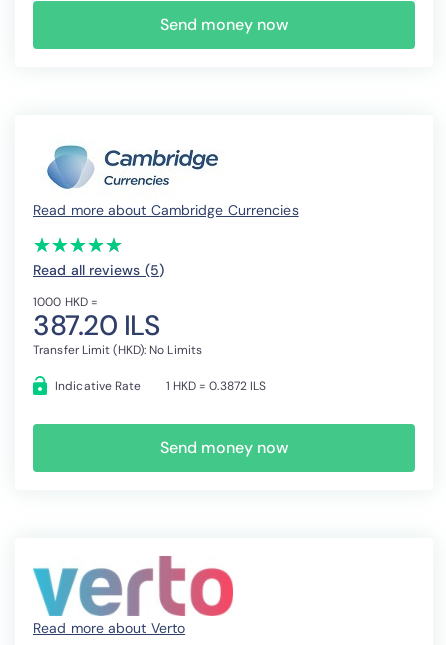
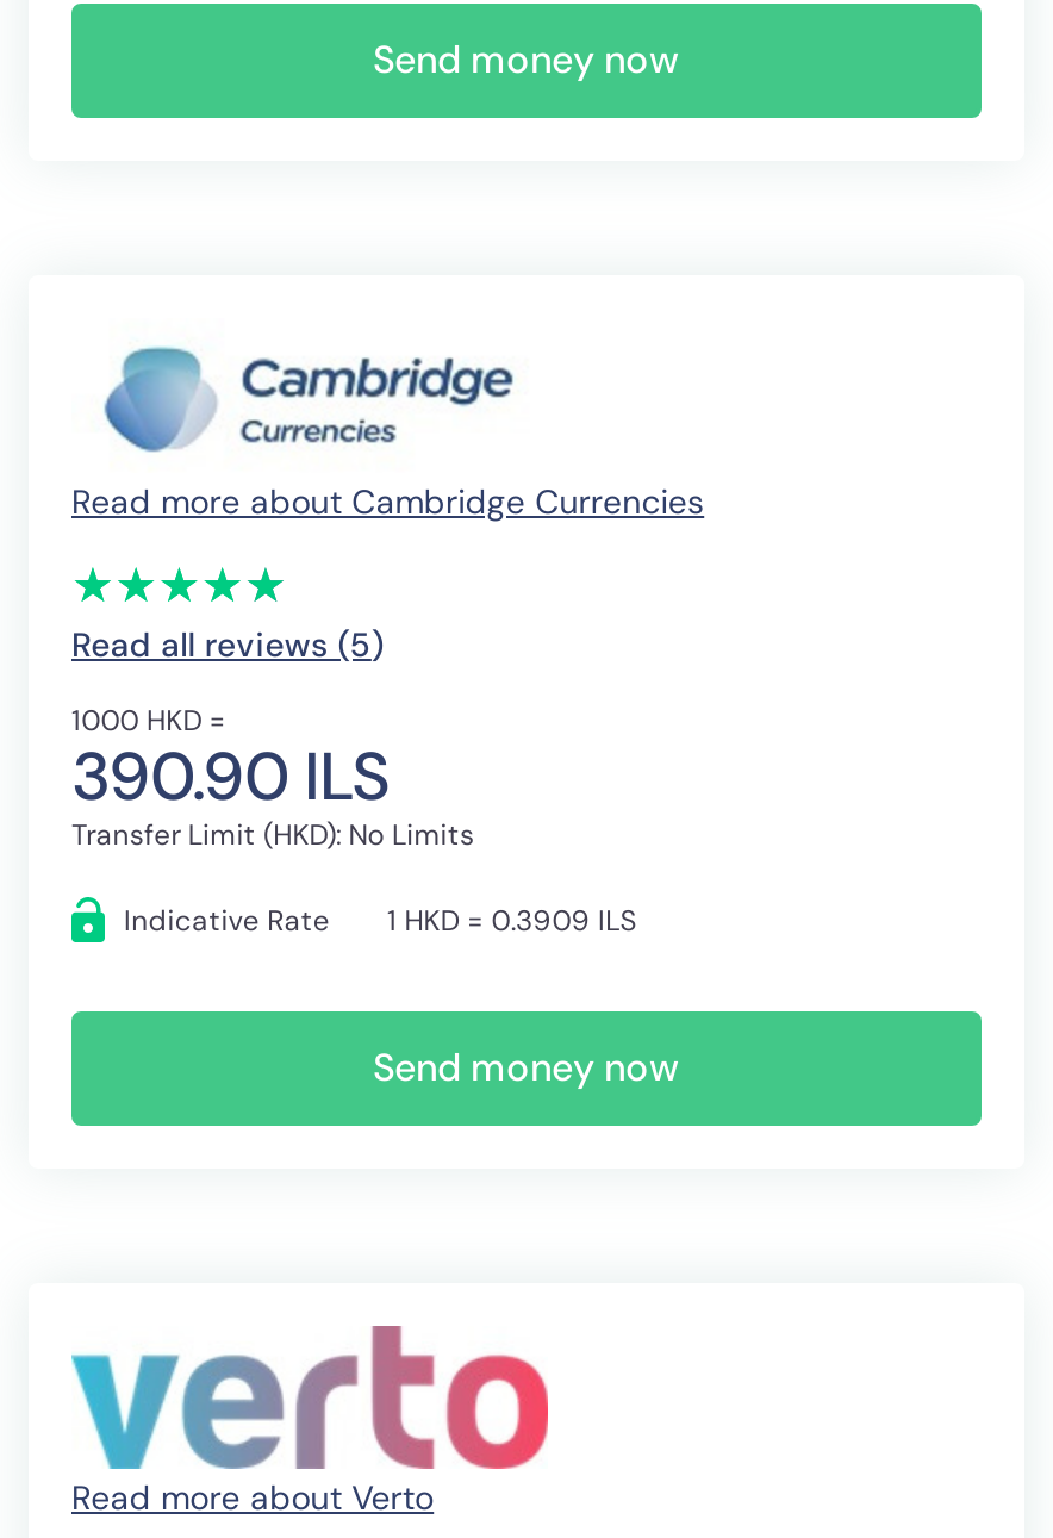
- 387.20 ILS
+ 390.90 ILS

- Indicative Rate 1 HKD = 0.3872 ILS
+ Indicative Rate 1 HKD = 0.3909 ILS
